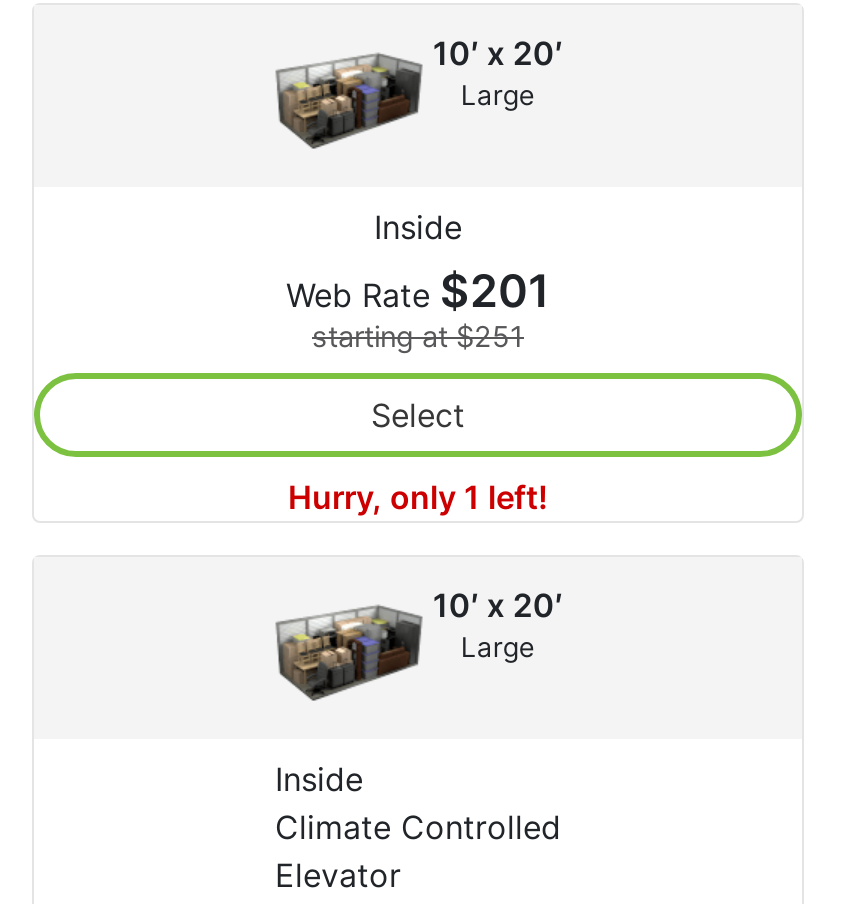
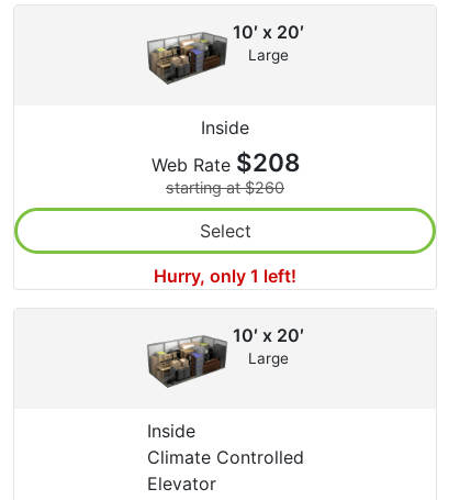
- Web Rate $201
+ Web Rate $208

- starting at $251
+ starting at $260
